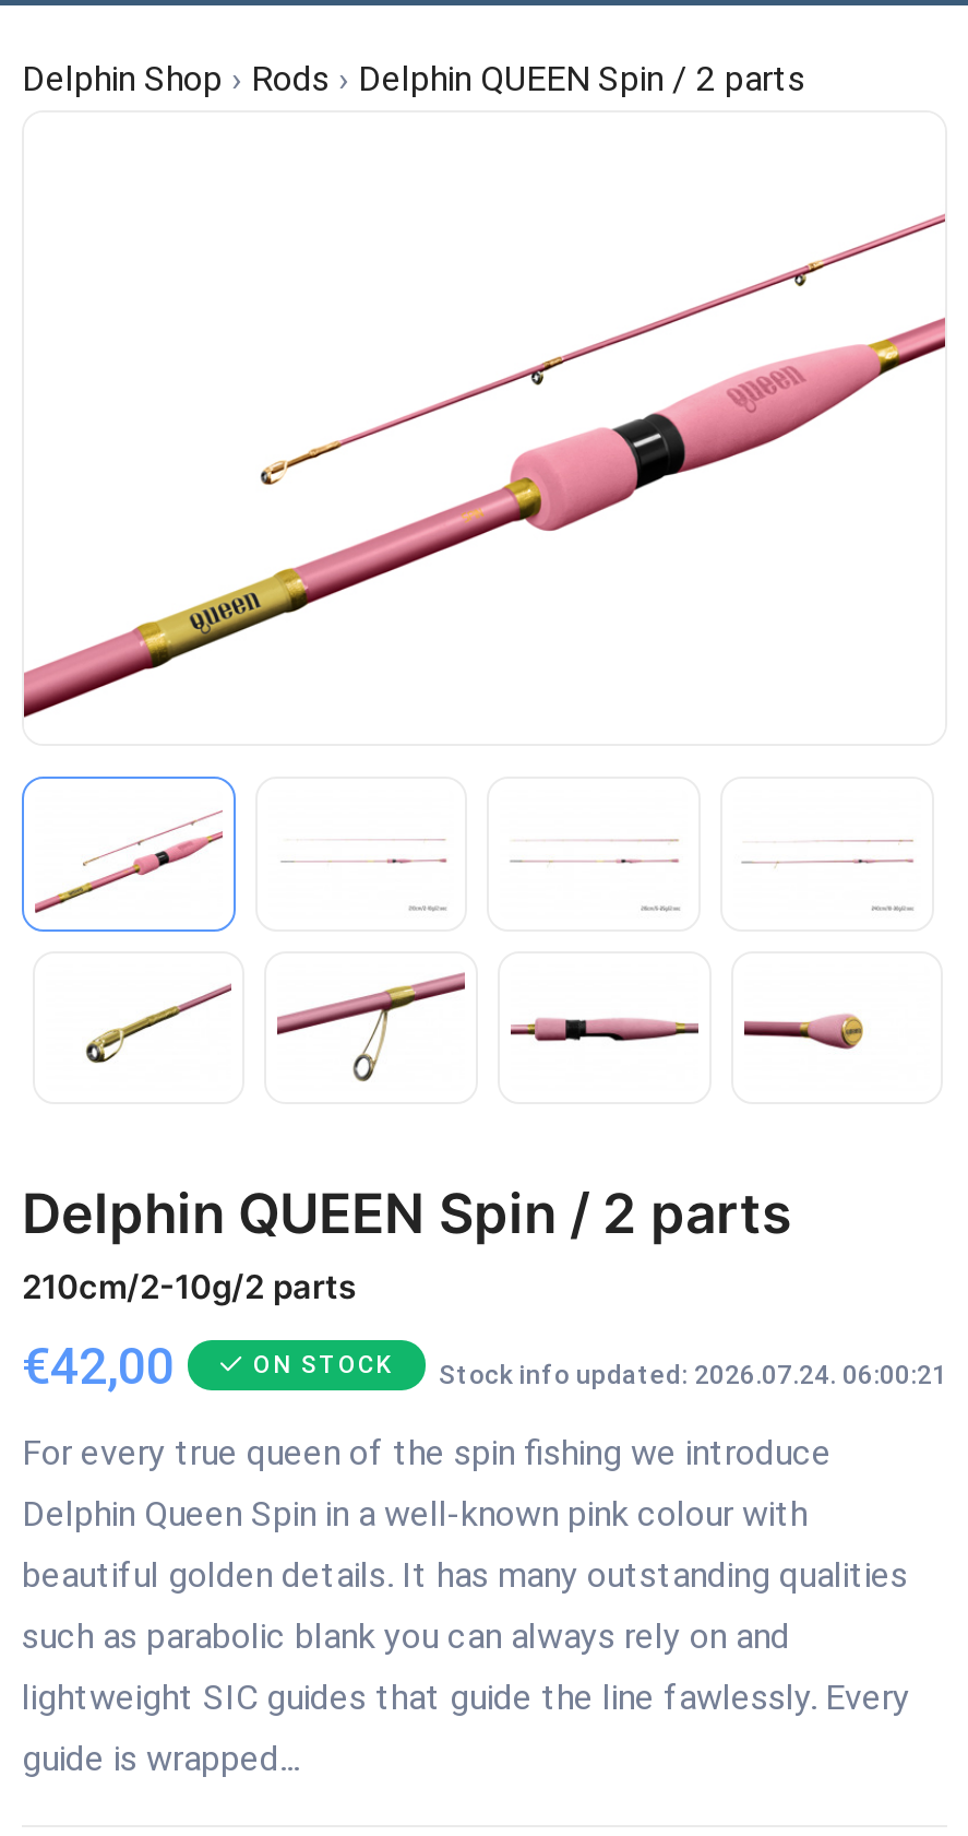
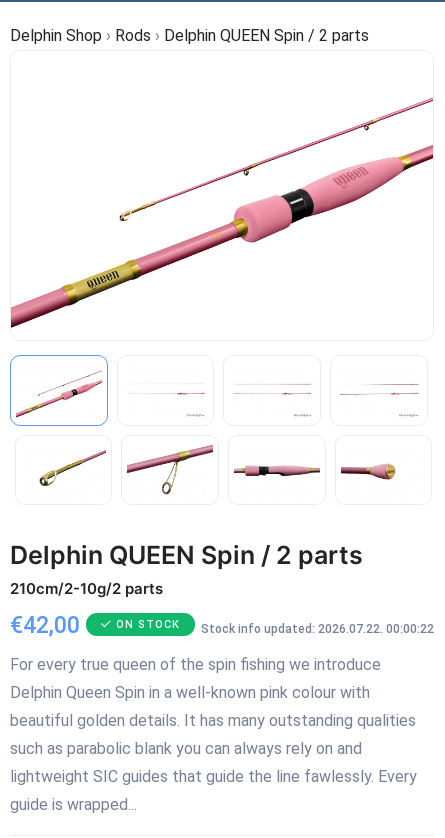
- Stock info updated: 2026.07.24. 06:00:21
+ Stock info updated: 2026.07.22. 00:00:22
